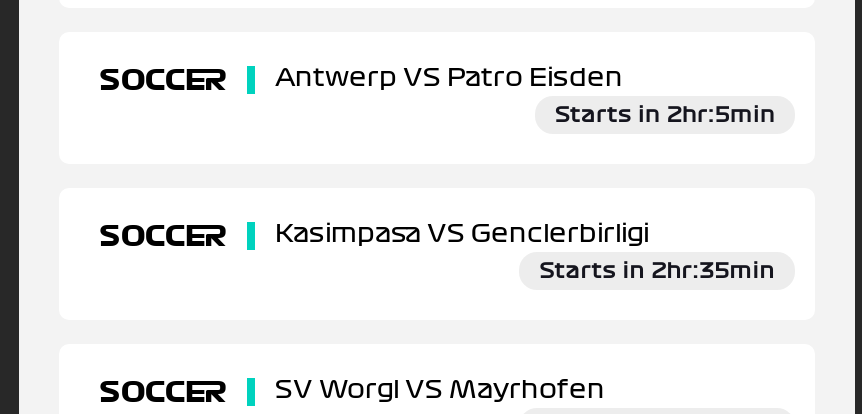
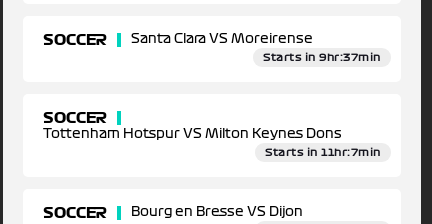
- Antwerp VS Patro Eisden
+ Santa Clara VS Moreirense

- Starts in 2hr:5min
+ Starts in 9hr:37min

- Kasimpasa VS Genclerbirligi
+ Tottenham Hotspur VS Milton Keynes Dons

- Starts in 2hr:35min
+ Starts in 11hr:7min

- SV Worgl VS Mayrhofen
+ Bourg en Bresse VS Dijon
